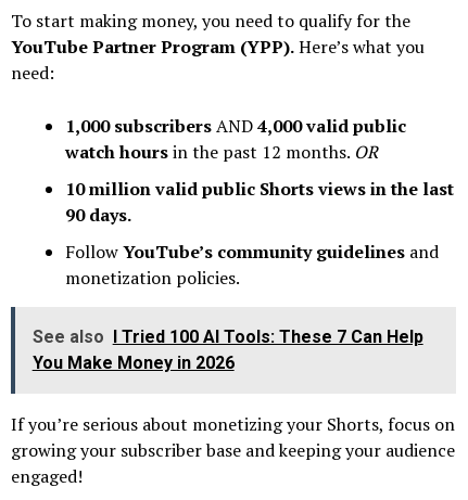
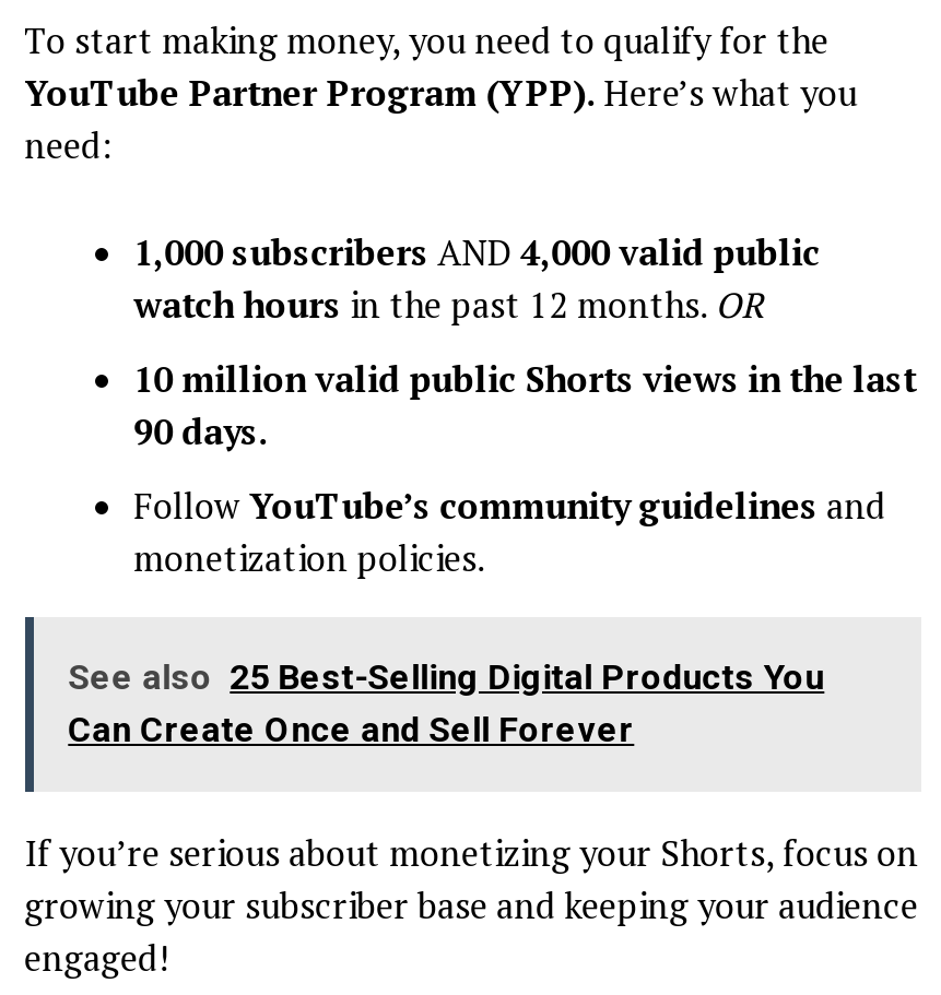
- See also I Tried 100 AI Tools: These 7 Can Help
- You Make Money in 2026
+ See also 25 Best-Selling Digital Products You
+ Can Create Once and Sell Forever
